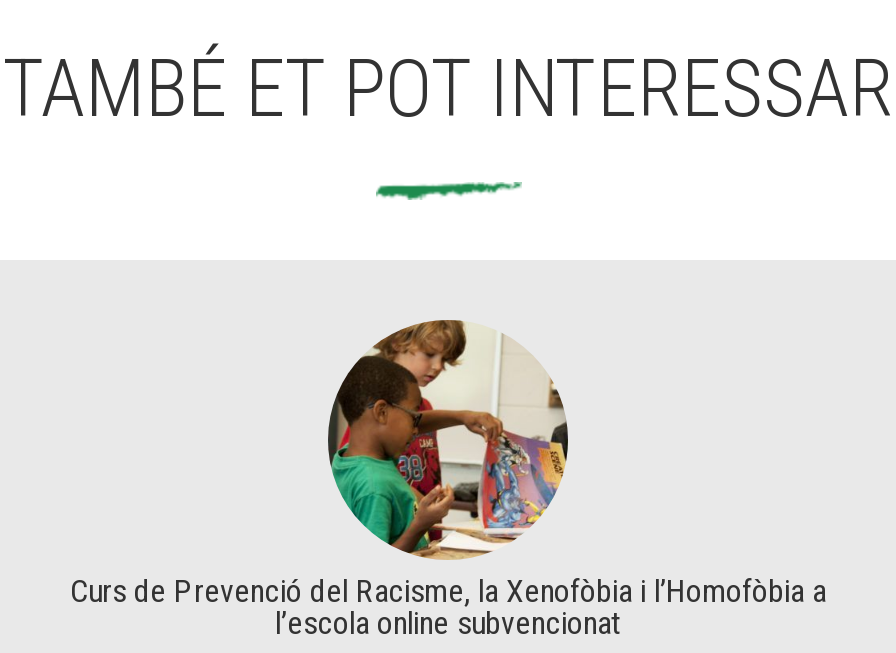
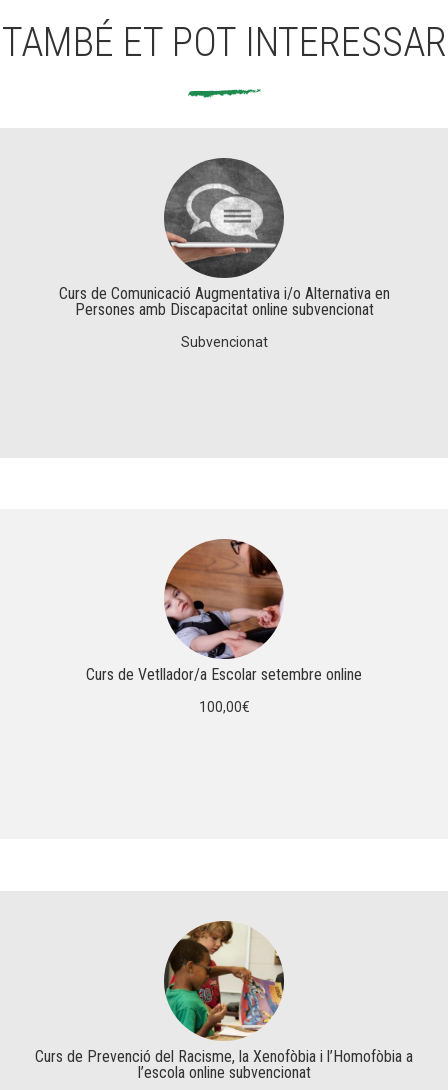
+ [image]
+ Curs de Comunicació Augmentativa i/o Alternativa en
+ Persones amb Discapacitat online subvencionat
+ Subvencionat

+ [image]
+ Curs de Vetllador/a Escolar setembre online
+ 100,00€
